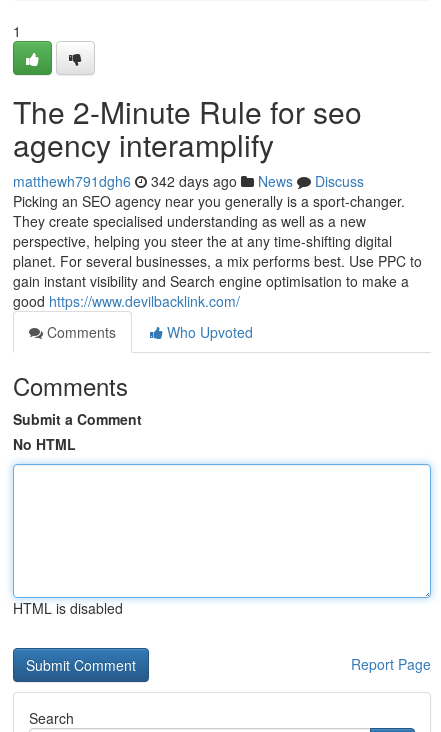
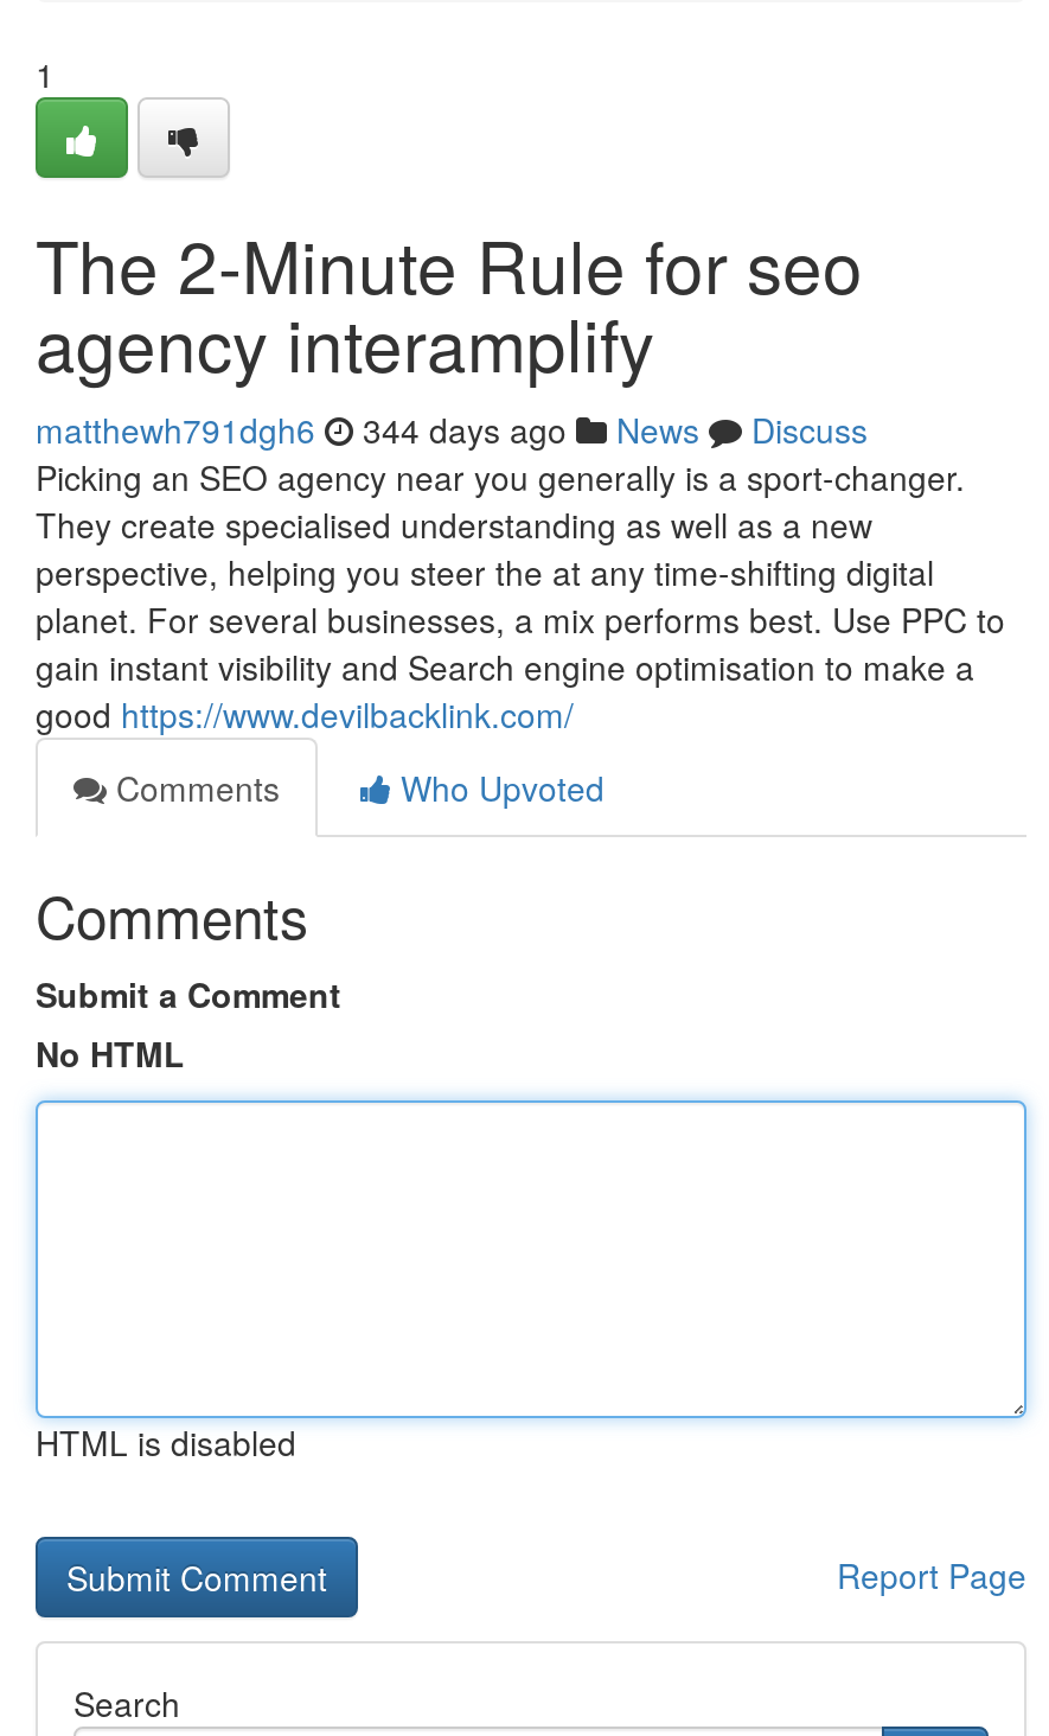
- matthewh791dgh6 342 days ago News Discuss
+ matthewh791dgh6 344 days ago News Discuss
